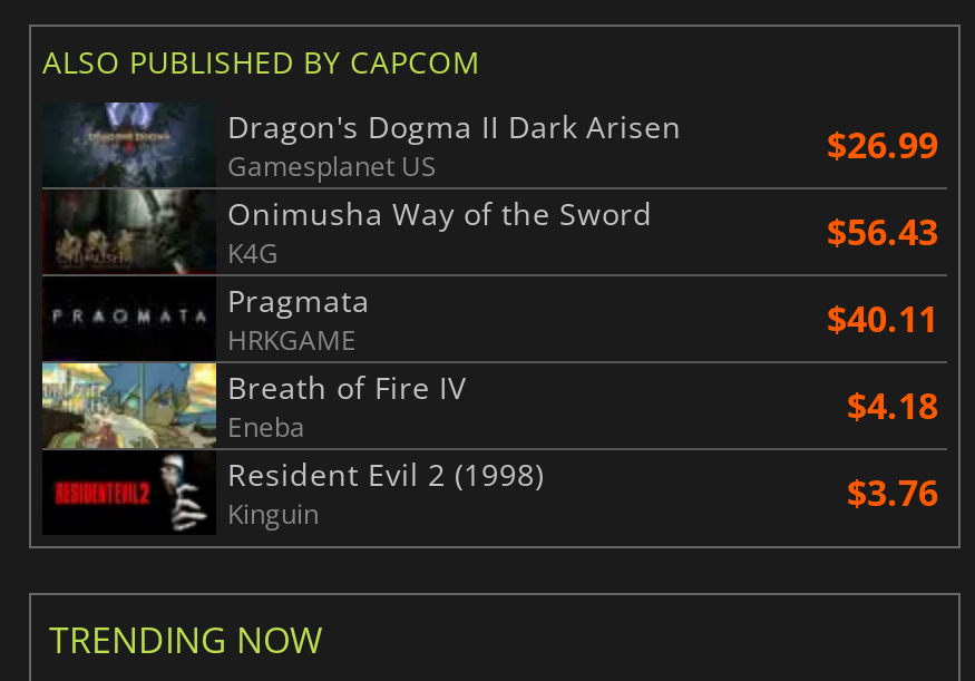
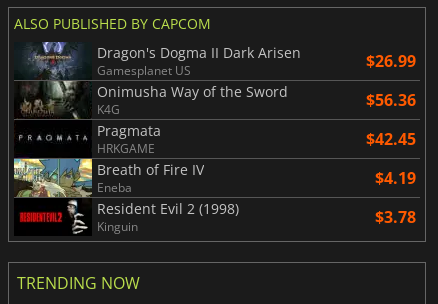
- $56.43
+ $56.36

- $40.11
+ $42.45

- $4.18
+ $4.19

- $3.76
+ $3.78
